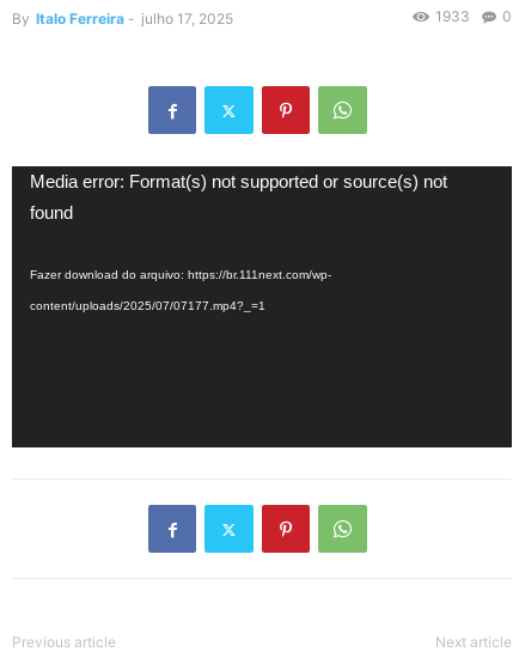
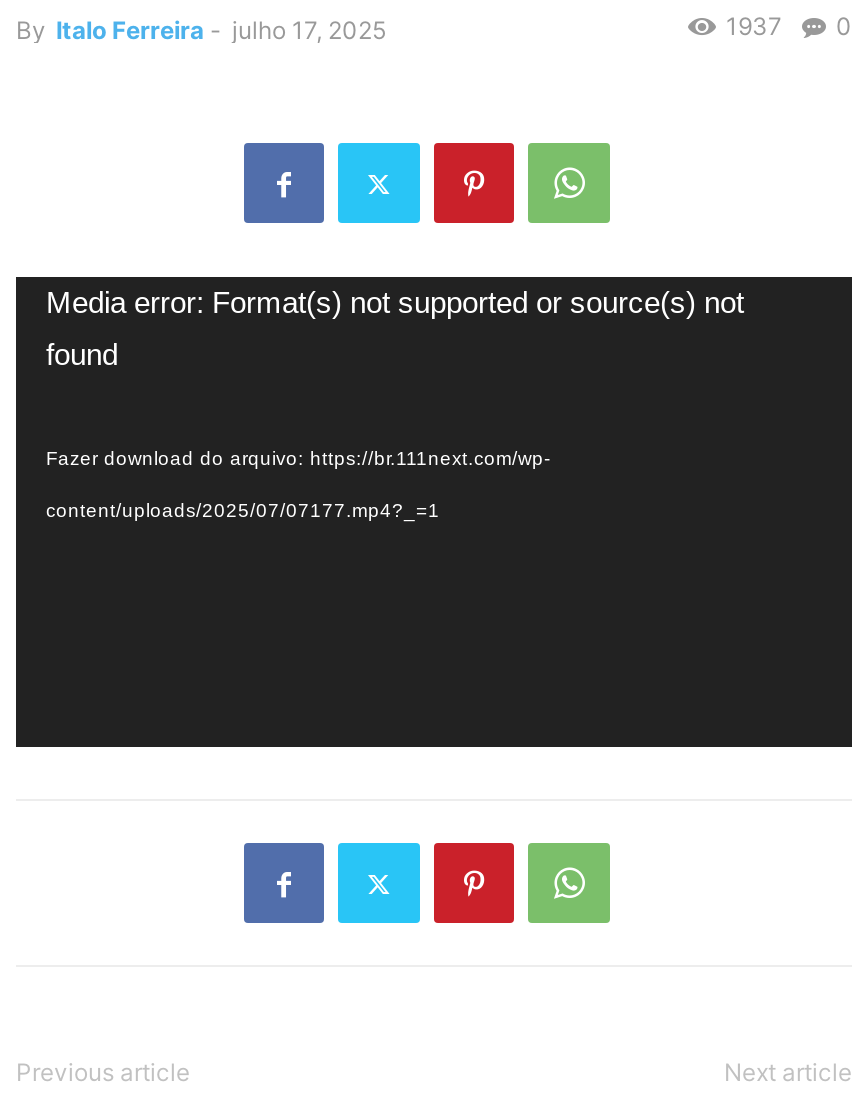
- 1933 0
+ 1937 0
